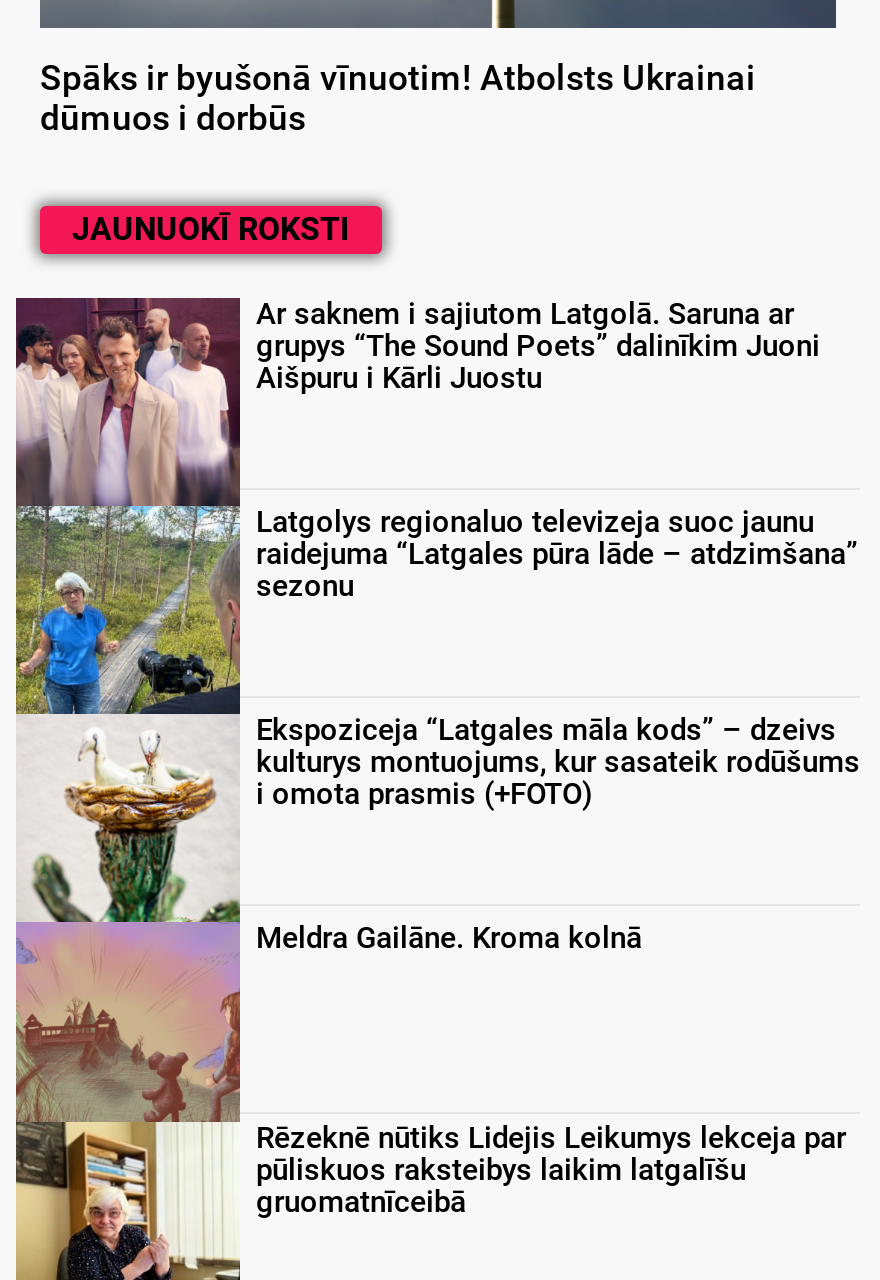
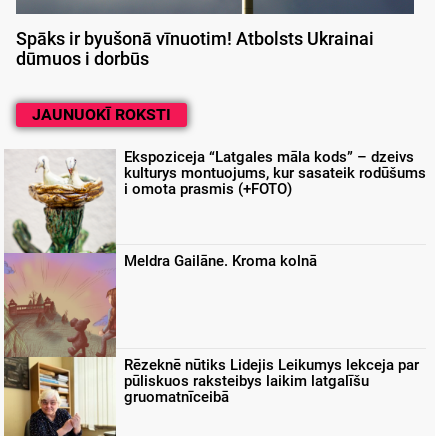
- [image]
- Ar saknem i sajiutom Latgolā. Saruna ar
- grupys “The Sound Poets” dalinīkim Juoni
- Aišpuru i Kārli Juostu

- Latgolys regionaluo televizeja suoc jaunu
- raidejuma “Latgales pūra lāde – atdzimšana”
- sezonu
